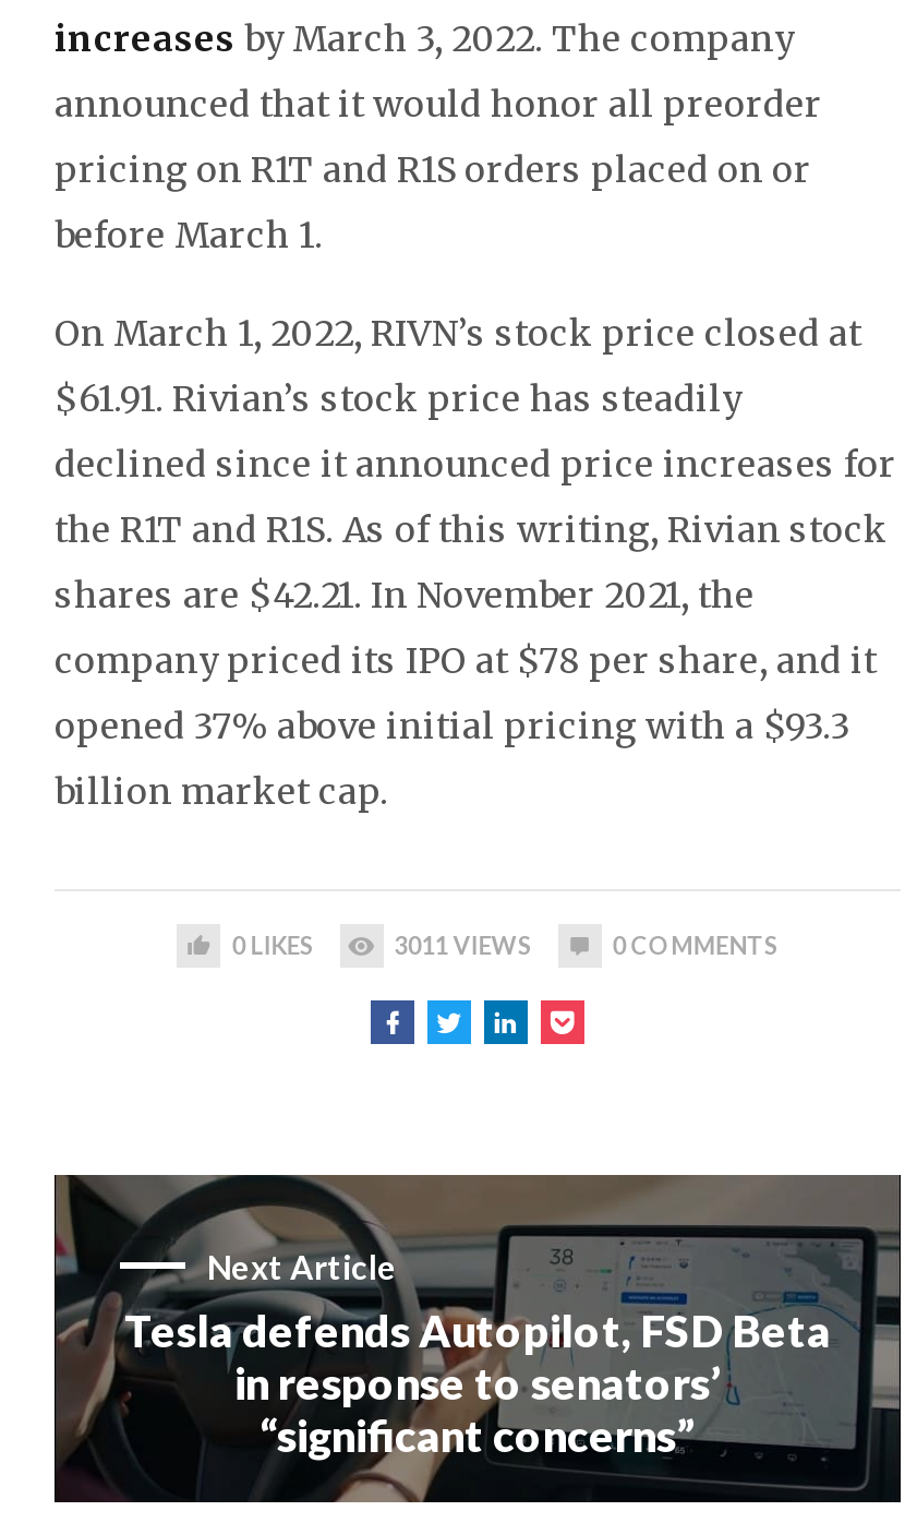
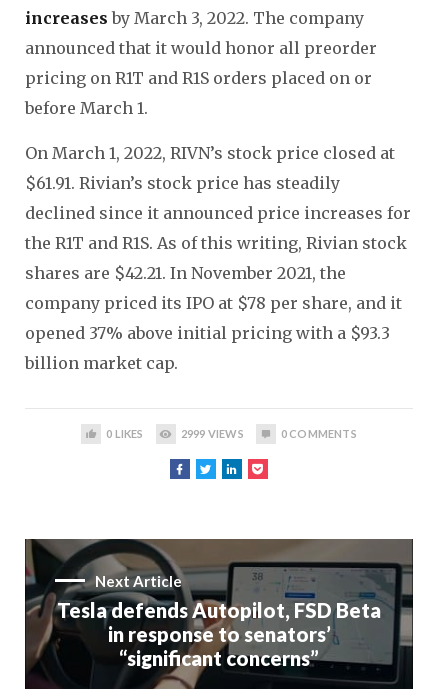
- 3011 VIEWS
+ 2999 VIEWS
